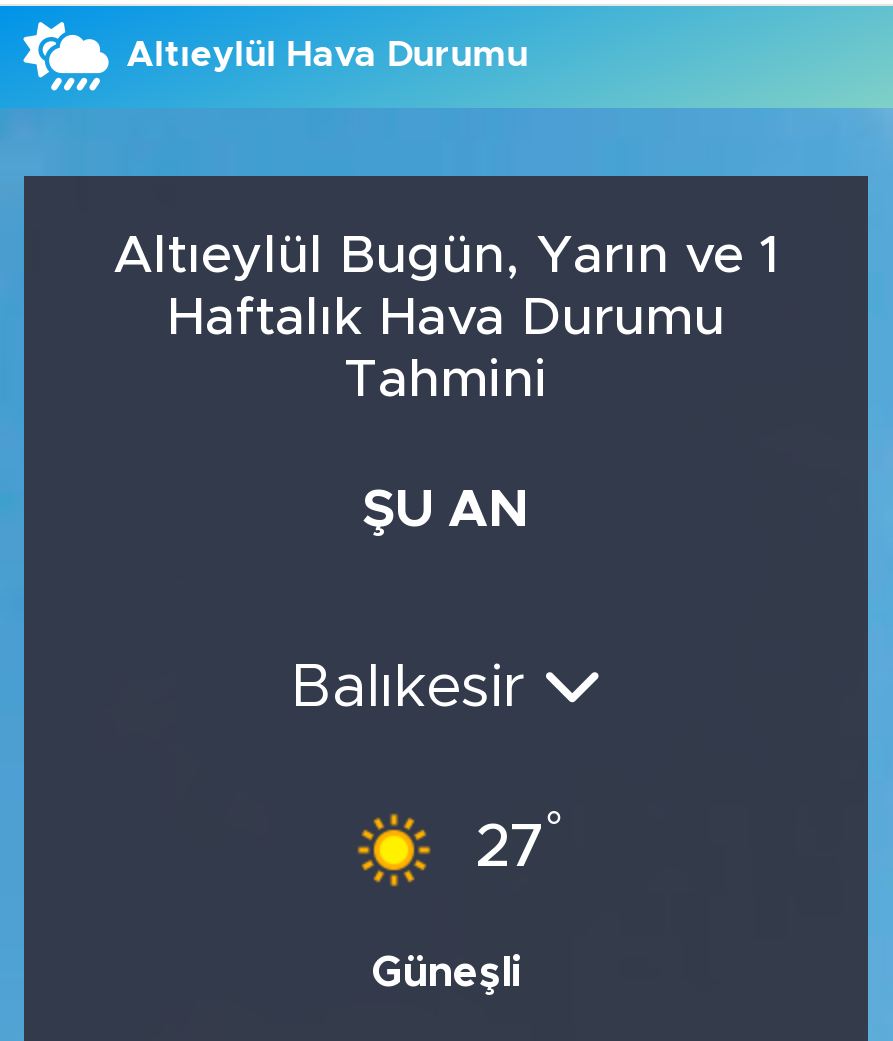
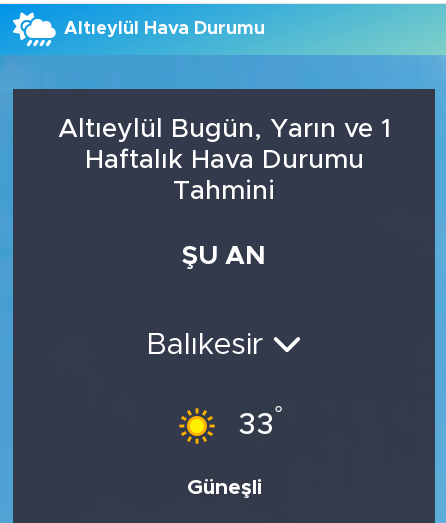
- 27°
+ 33°
